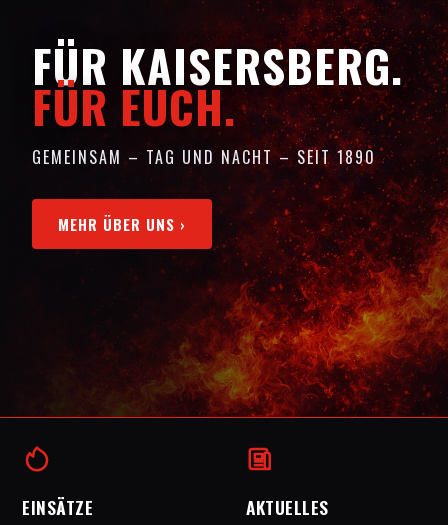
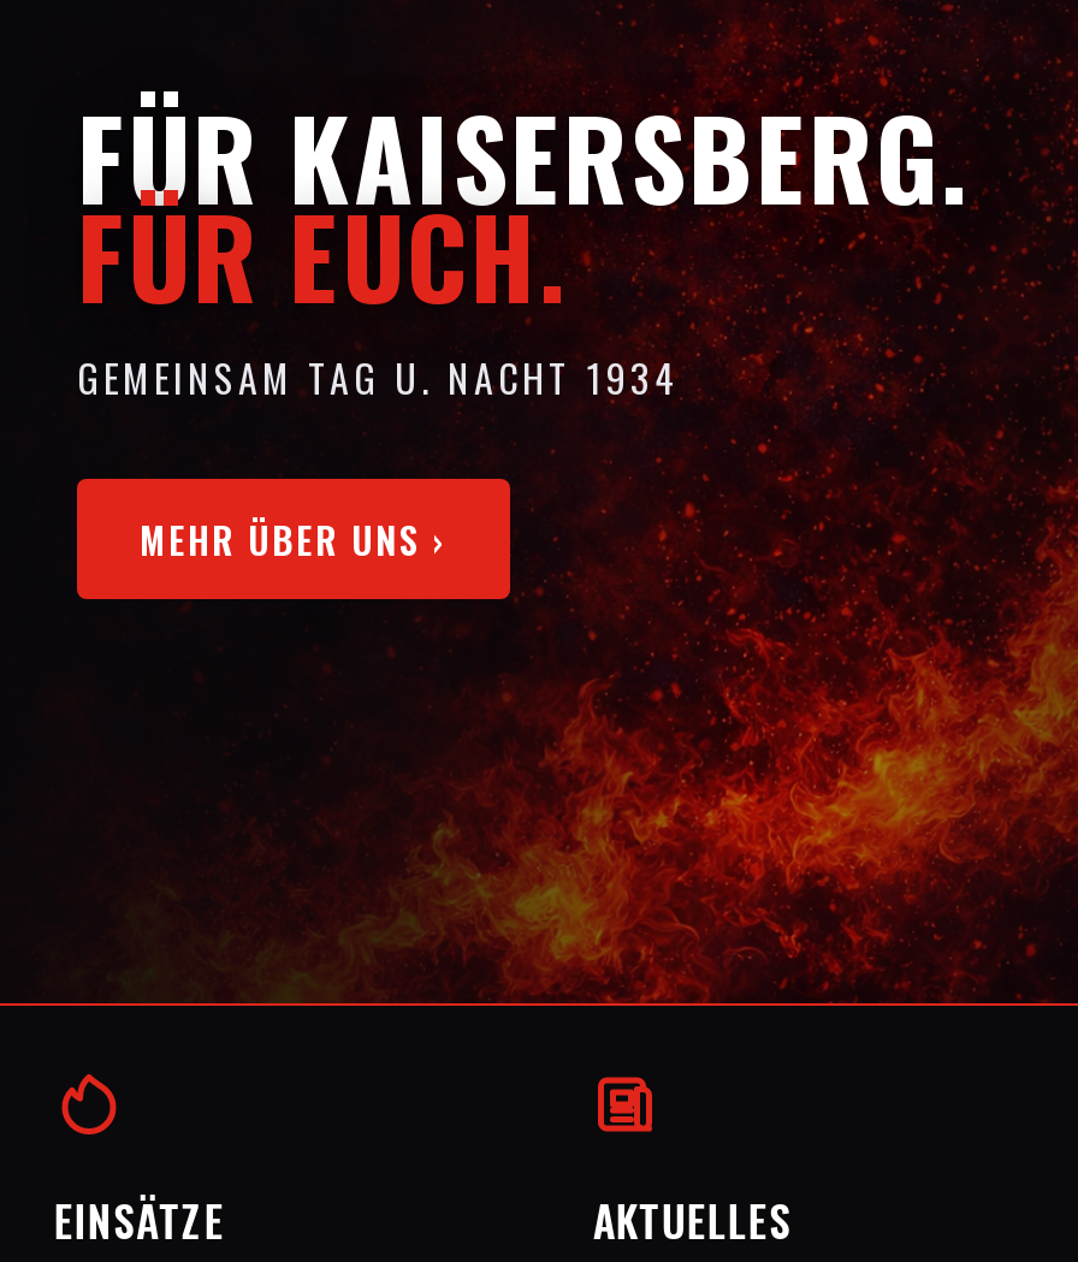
- GEMEINSAM – TAG UND NACHT – SEIT 1890
+ GEMEINSAM TAG U. NACHT 1934
